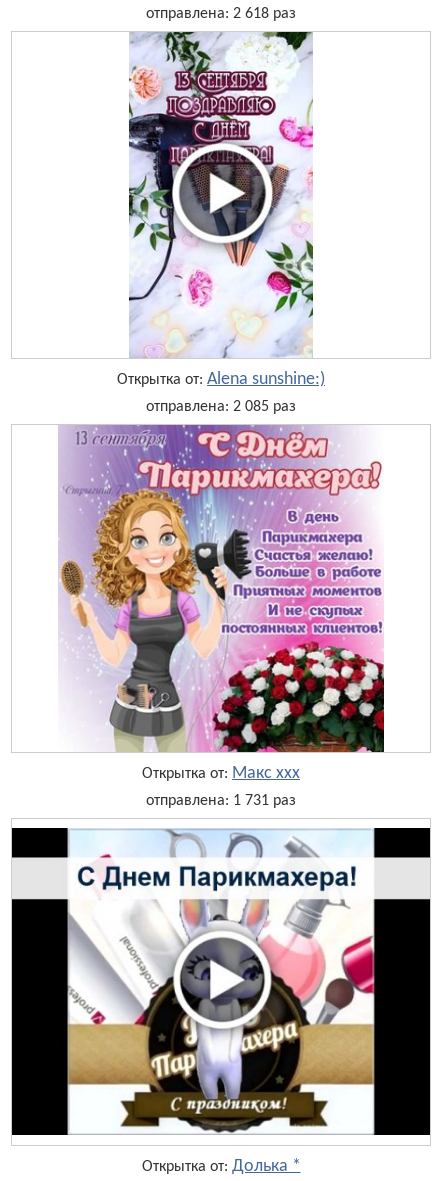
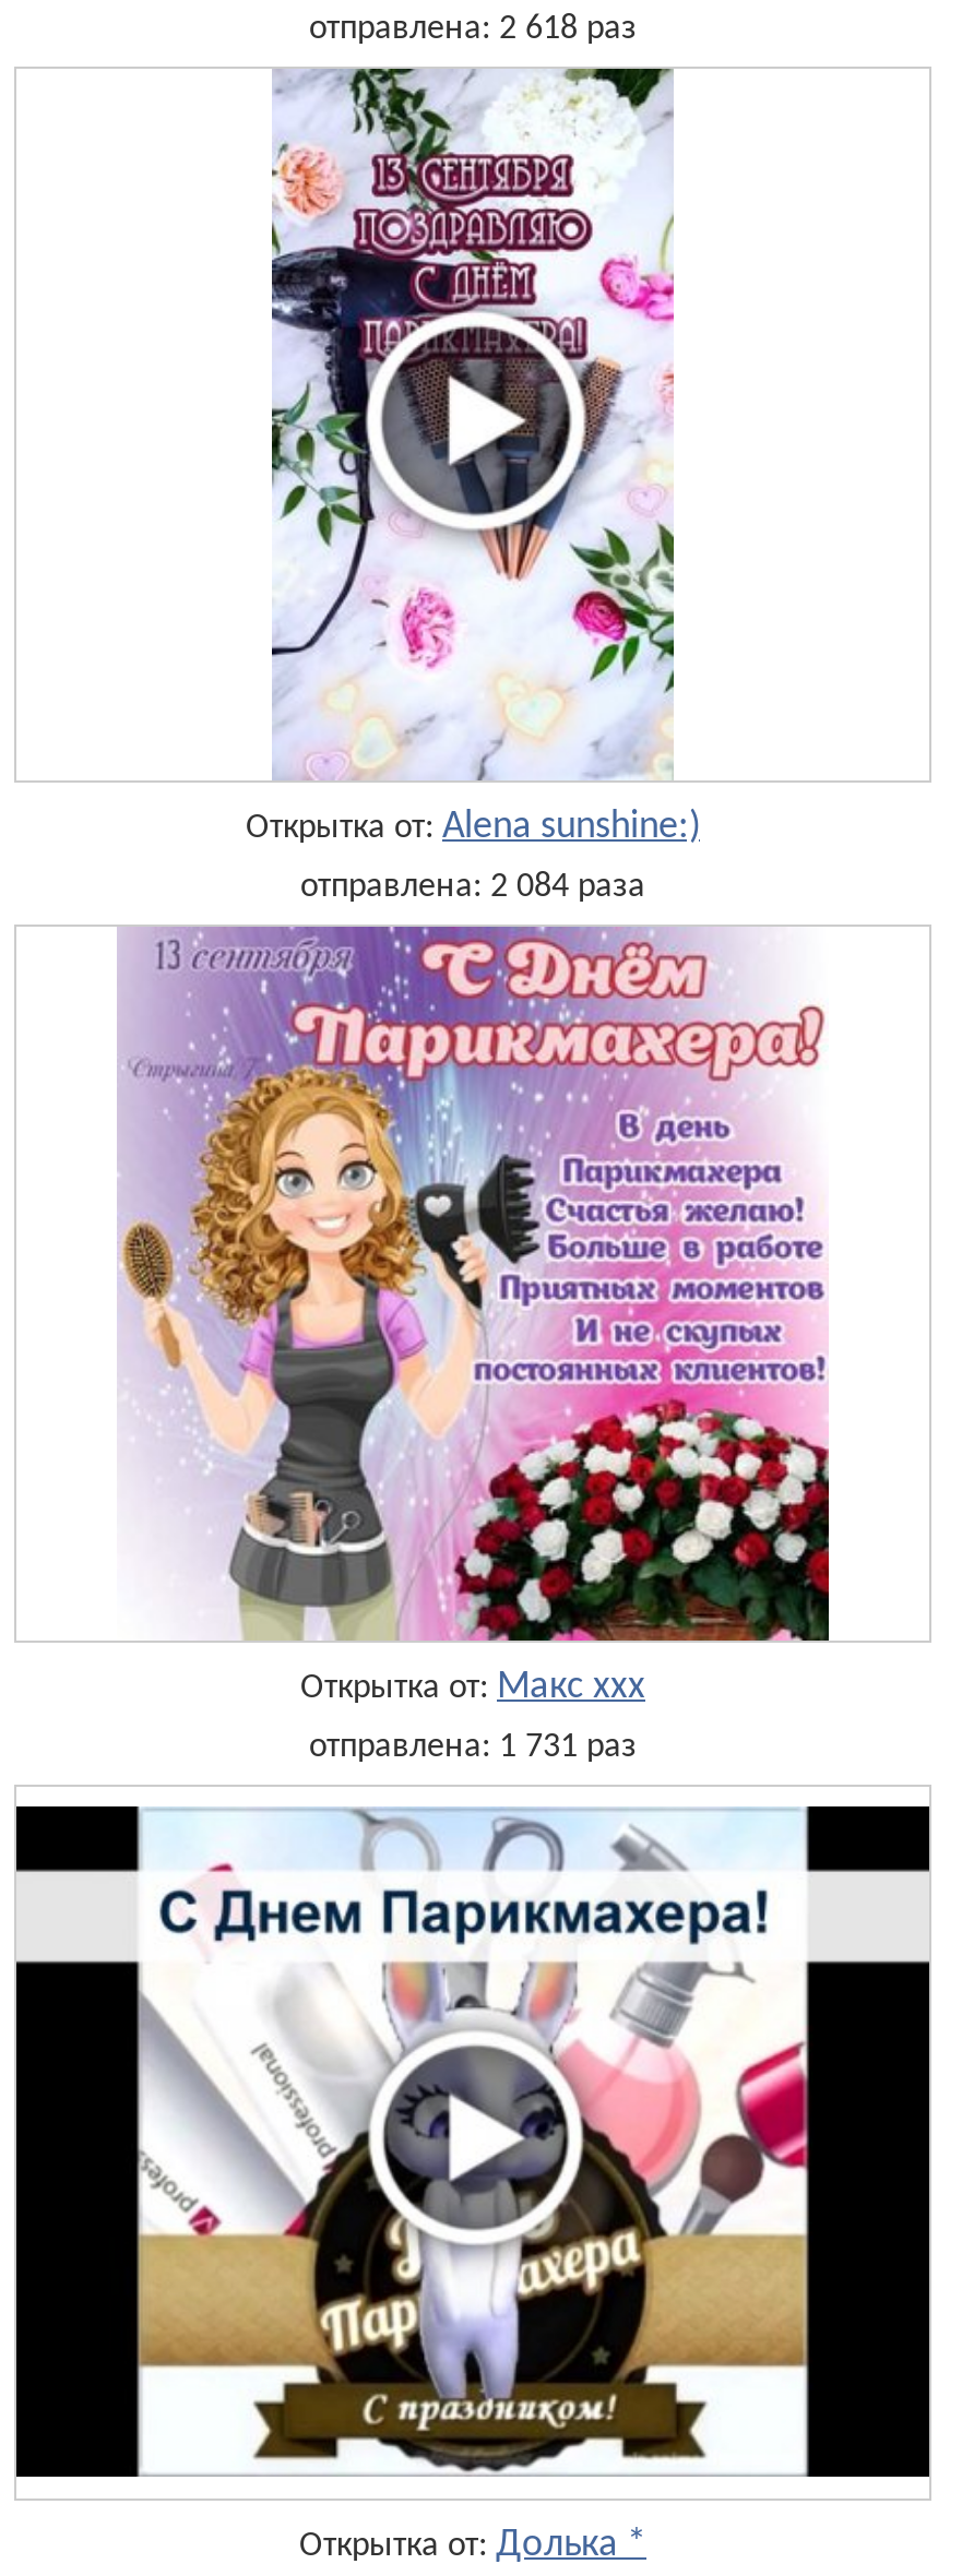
- отправлена: 2 085 раз
+ отправлена: 2 084 раза
